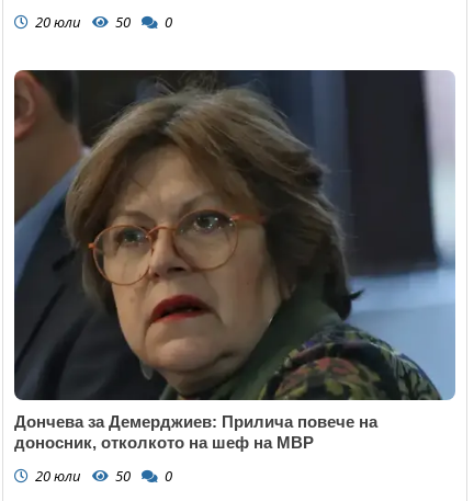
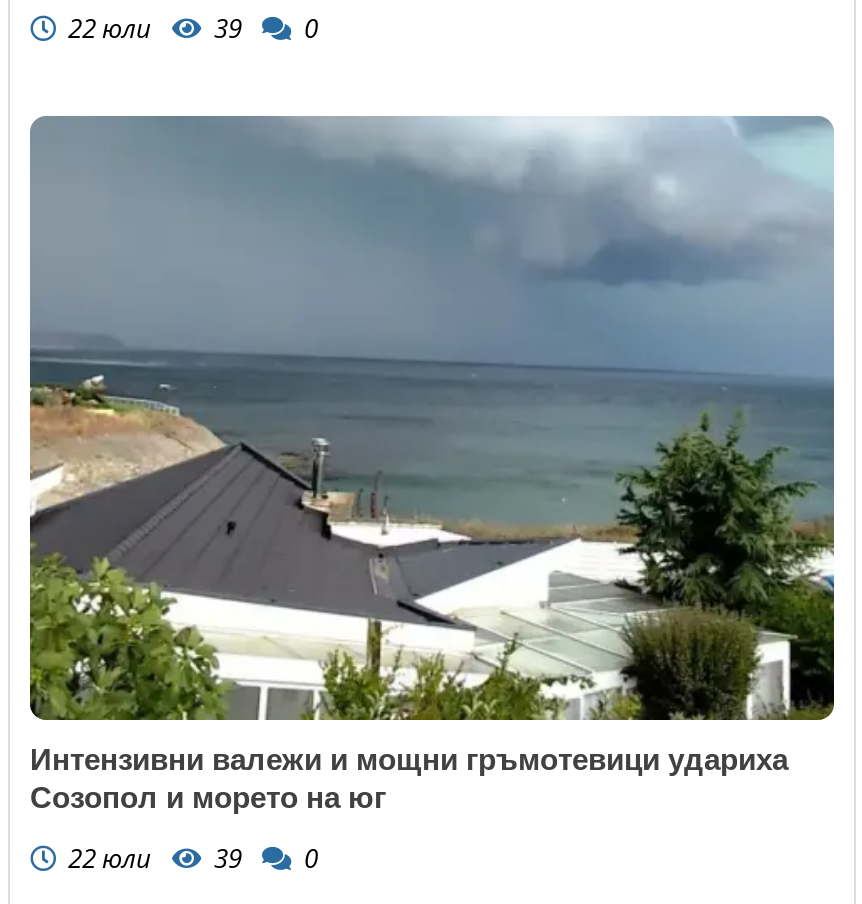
- 20 юли
- 50
+ 22 юли
+ 39

- [image]
- Дончева за Демерджиев: Прилича повече на
- доносник, отколкото на шеф на МВР
+ [image]
+ Интензивни валежи и мощни гръмотевици удариха
+ Созопол и морето на юг

- 20 юли
- 50
+ 22 юли
+ 39
